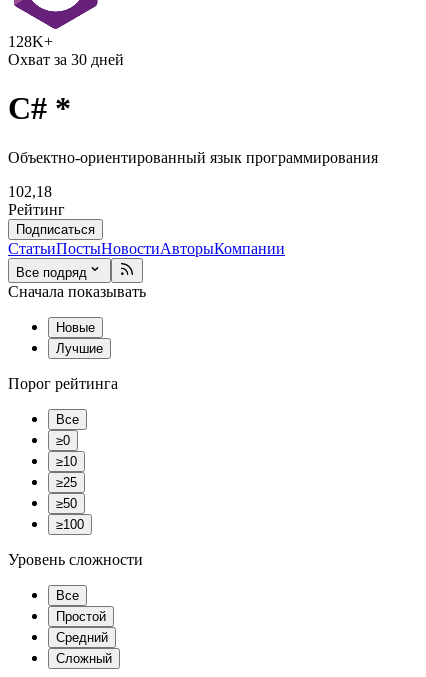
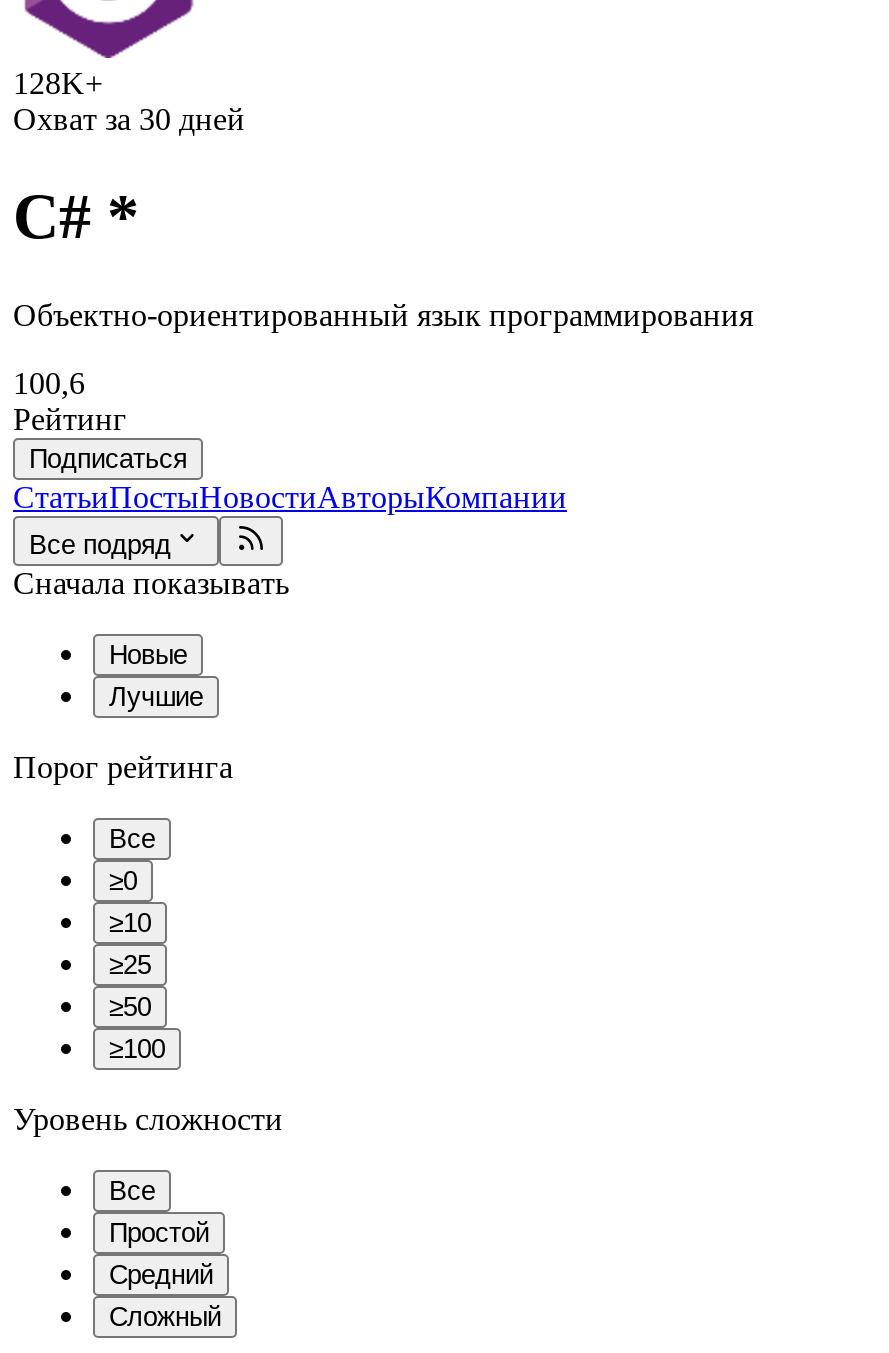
- 102,18
+ 100,6
